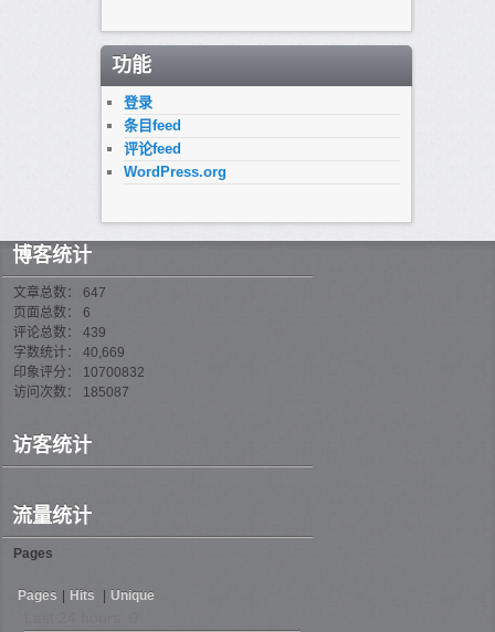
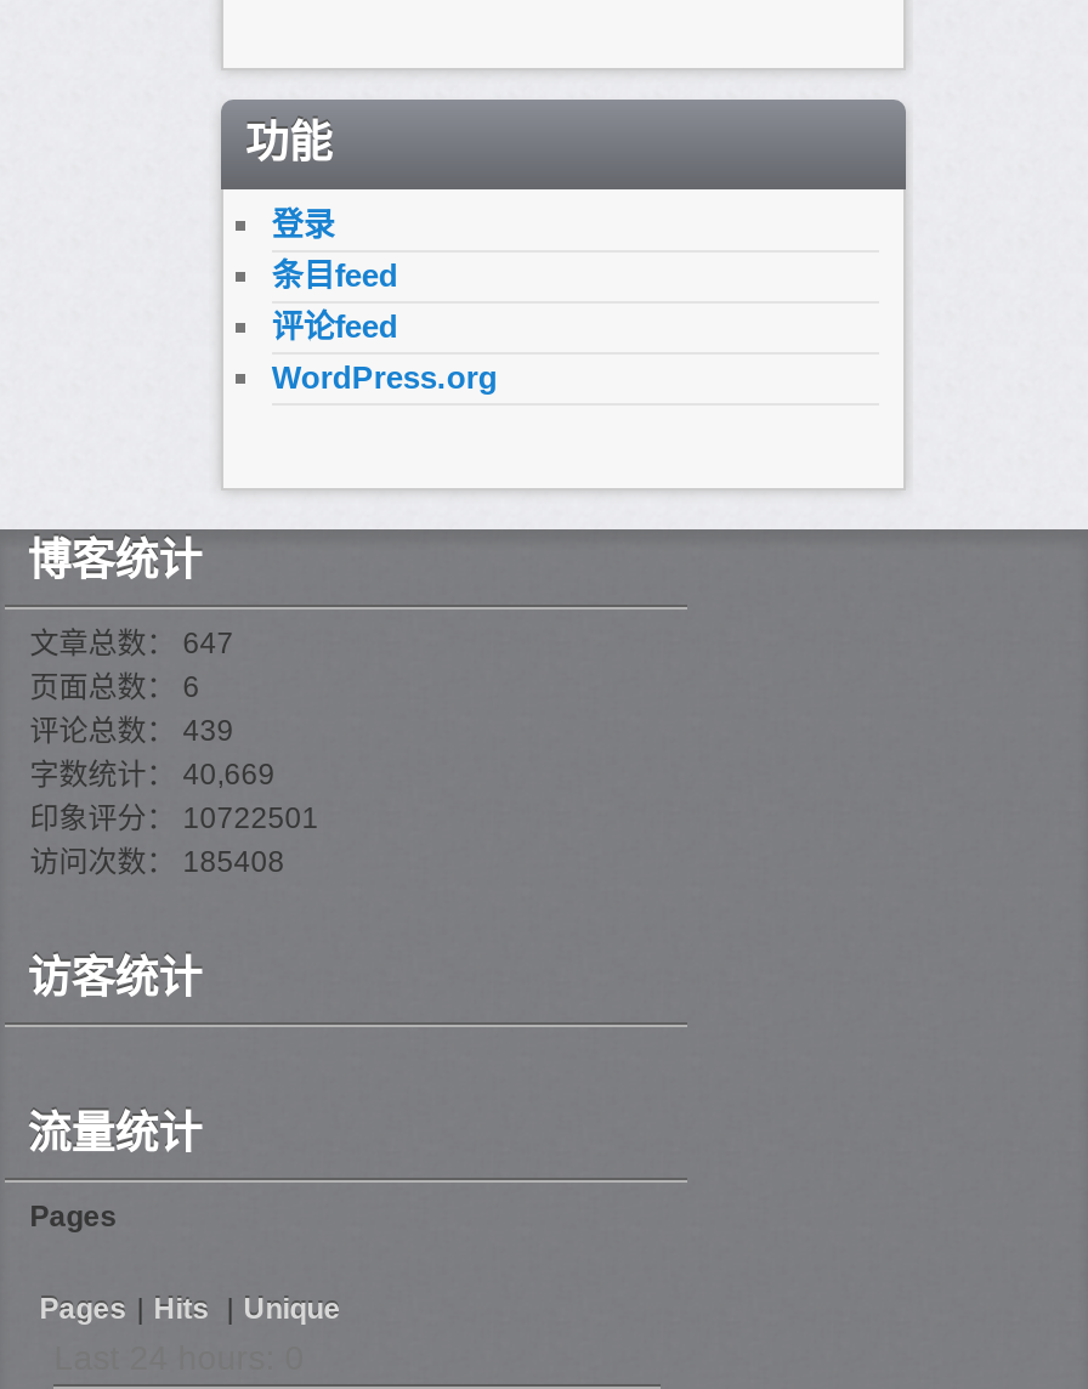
- 印象评分： 10700832
+ 印象评分： 10722501

- 访问次数： 185087
+ 访问次数： 185408
